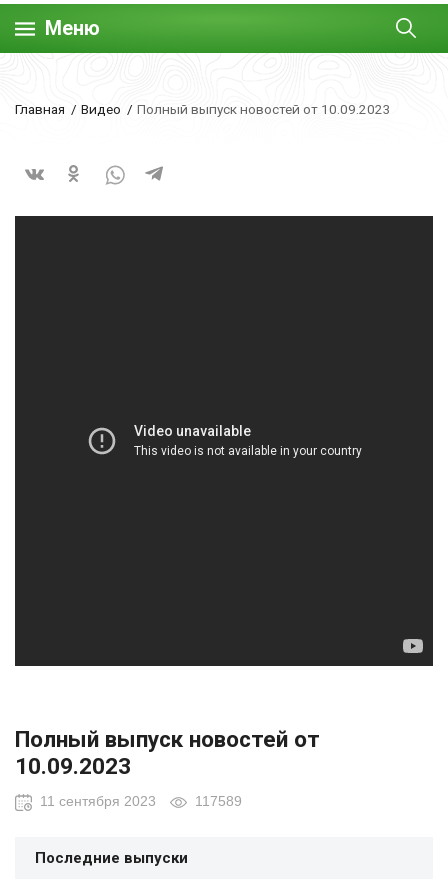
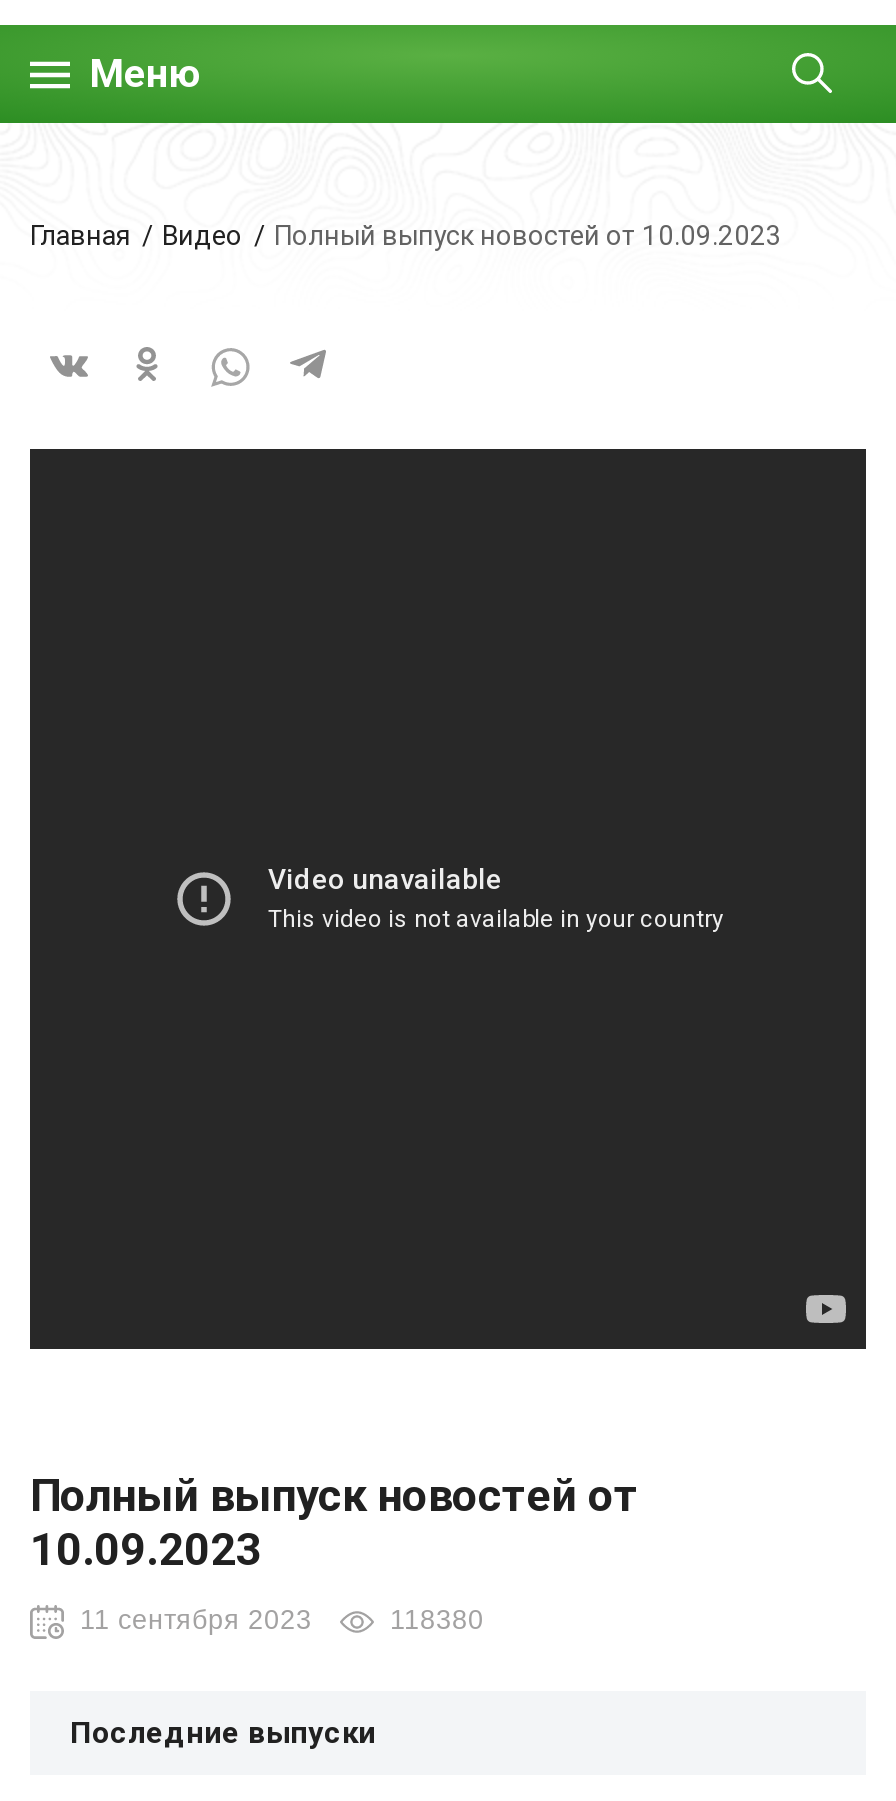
- 117589
+ 118380
